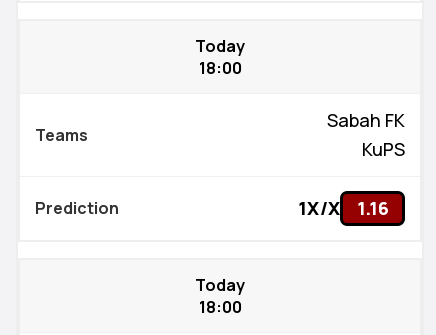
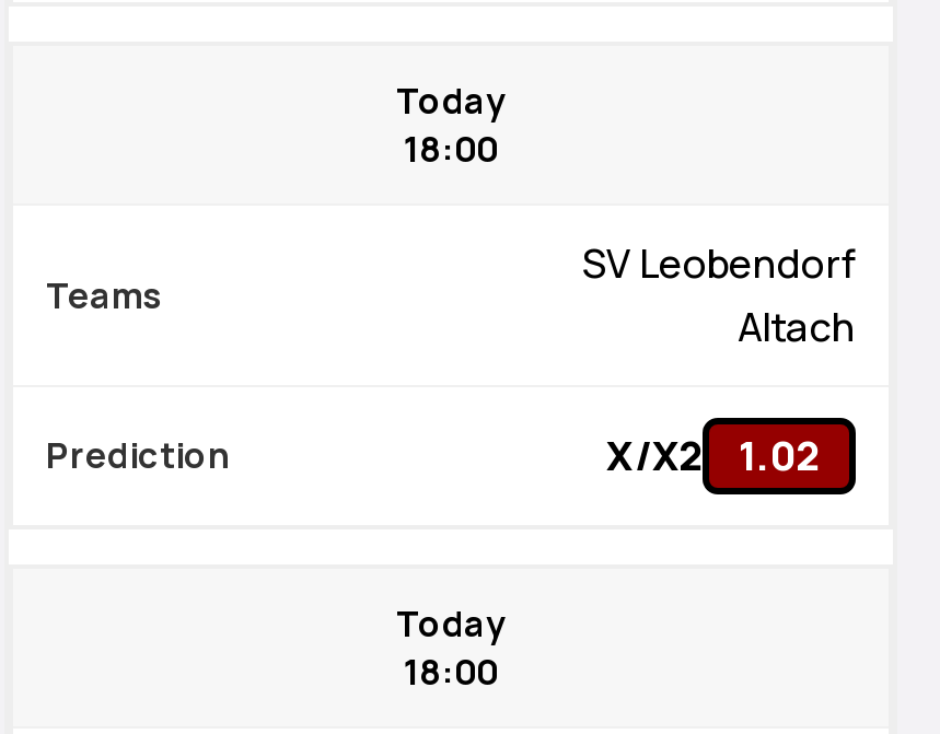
- Sabah FK
- KuPS
+ SV Leobendorf
+ Altach

- 1X/X
- 1.16
+ X/X2
+ 1.02
